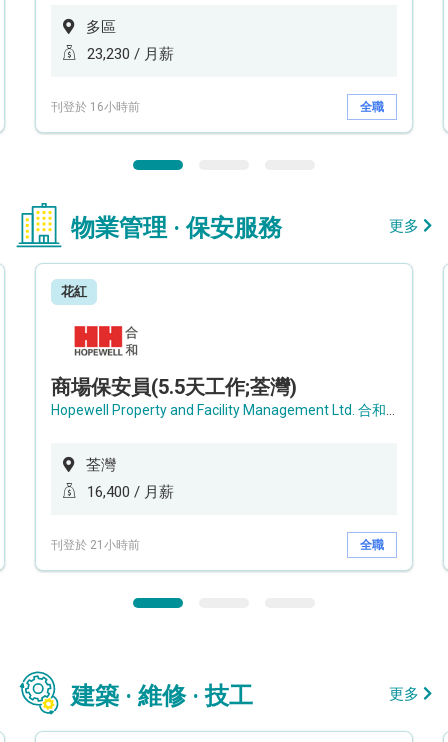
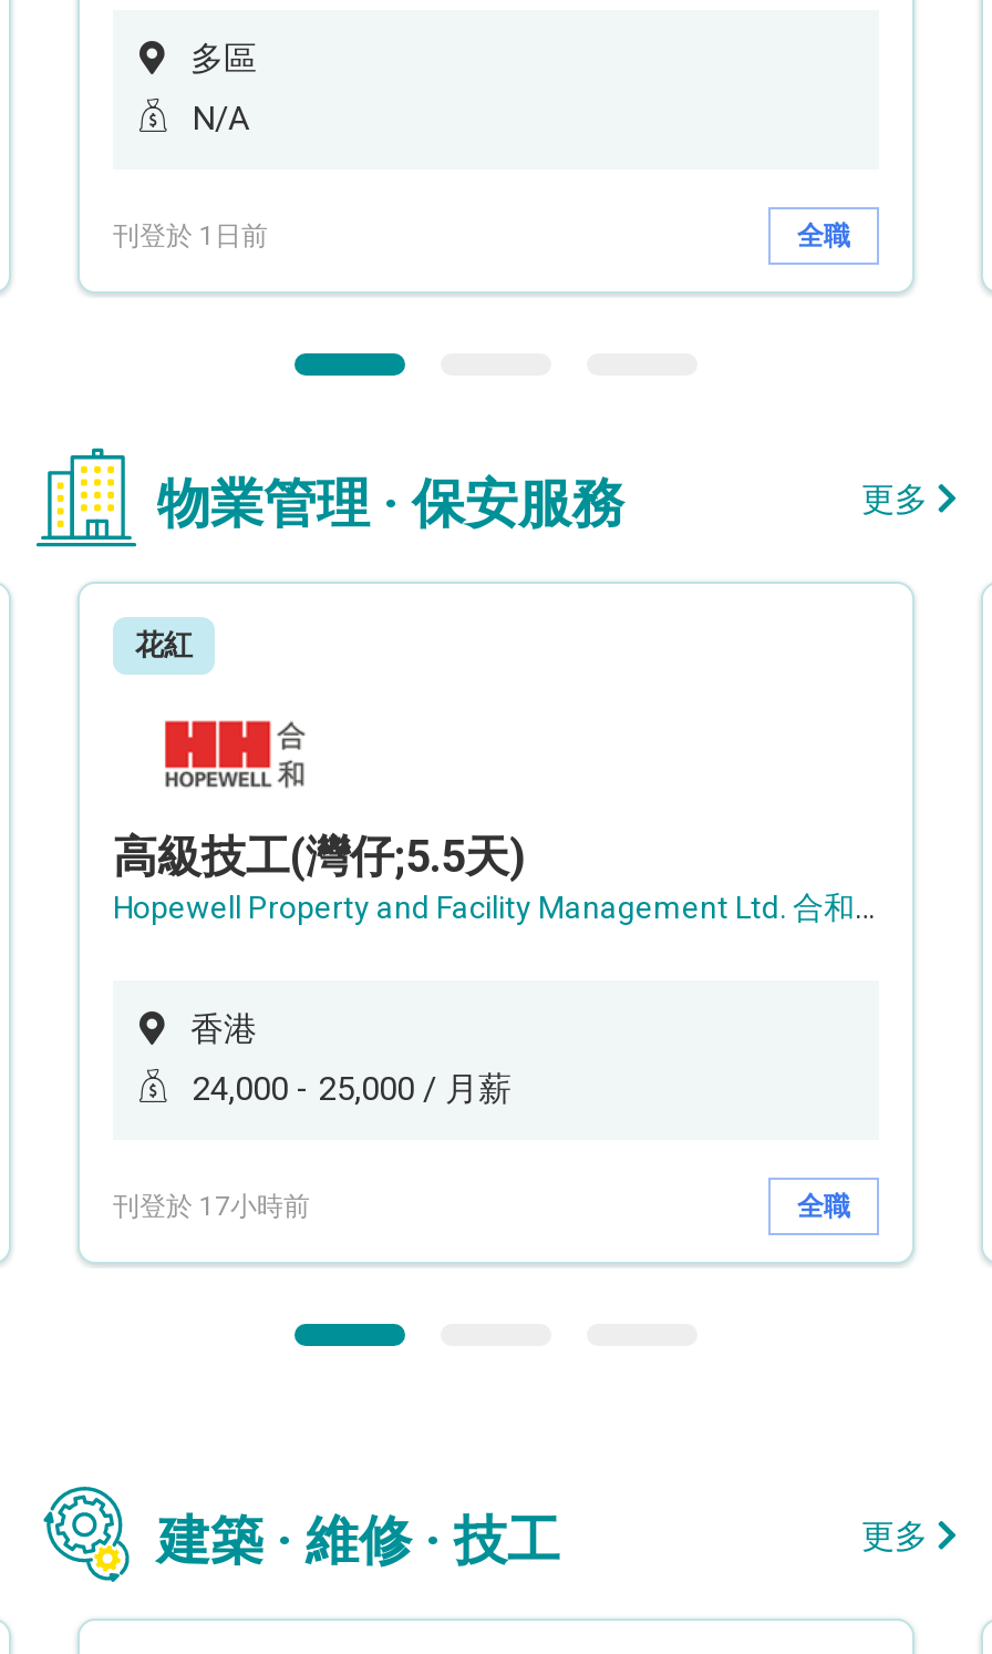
- 23,230 / 月薪
+ N/A

- 刊登於 16小時前
+ 刊登於 1日前

- 商場保安員(5.5天工作;荃灣)
+ 高級技工(灣仔;5.5天)

- 荃灣
+ 香港

- 16,400 / 月薪
+ 24,000 - 25,000 / 月薪

- 刊登於 21小時前
+ 刊登於 17小時前
